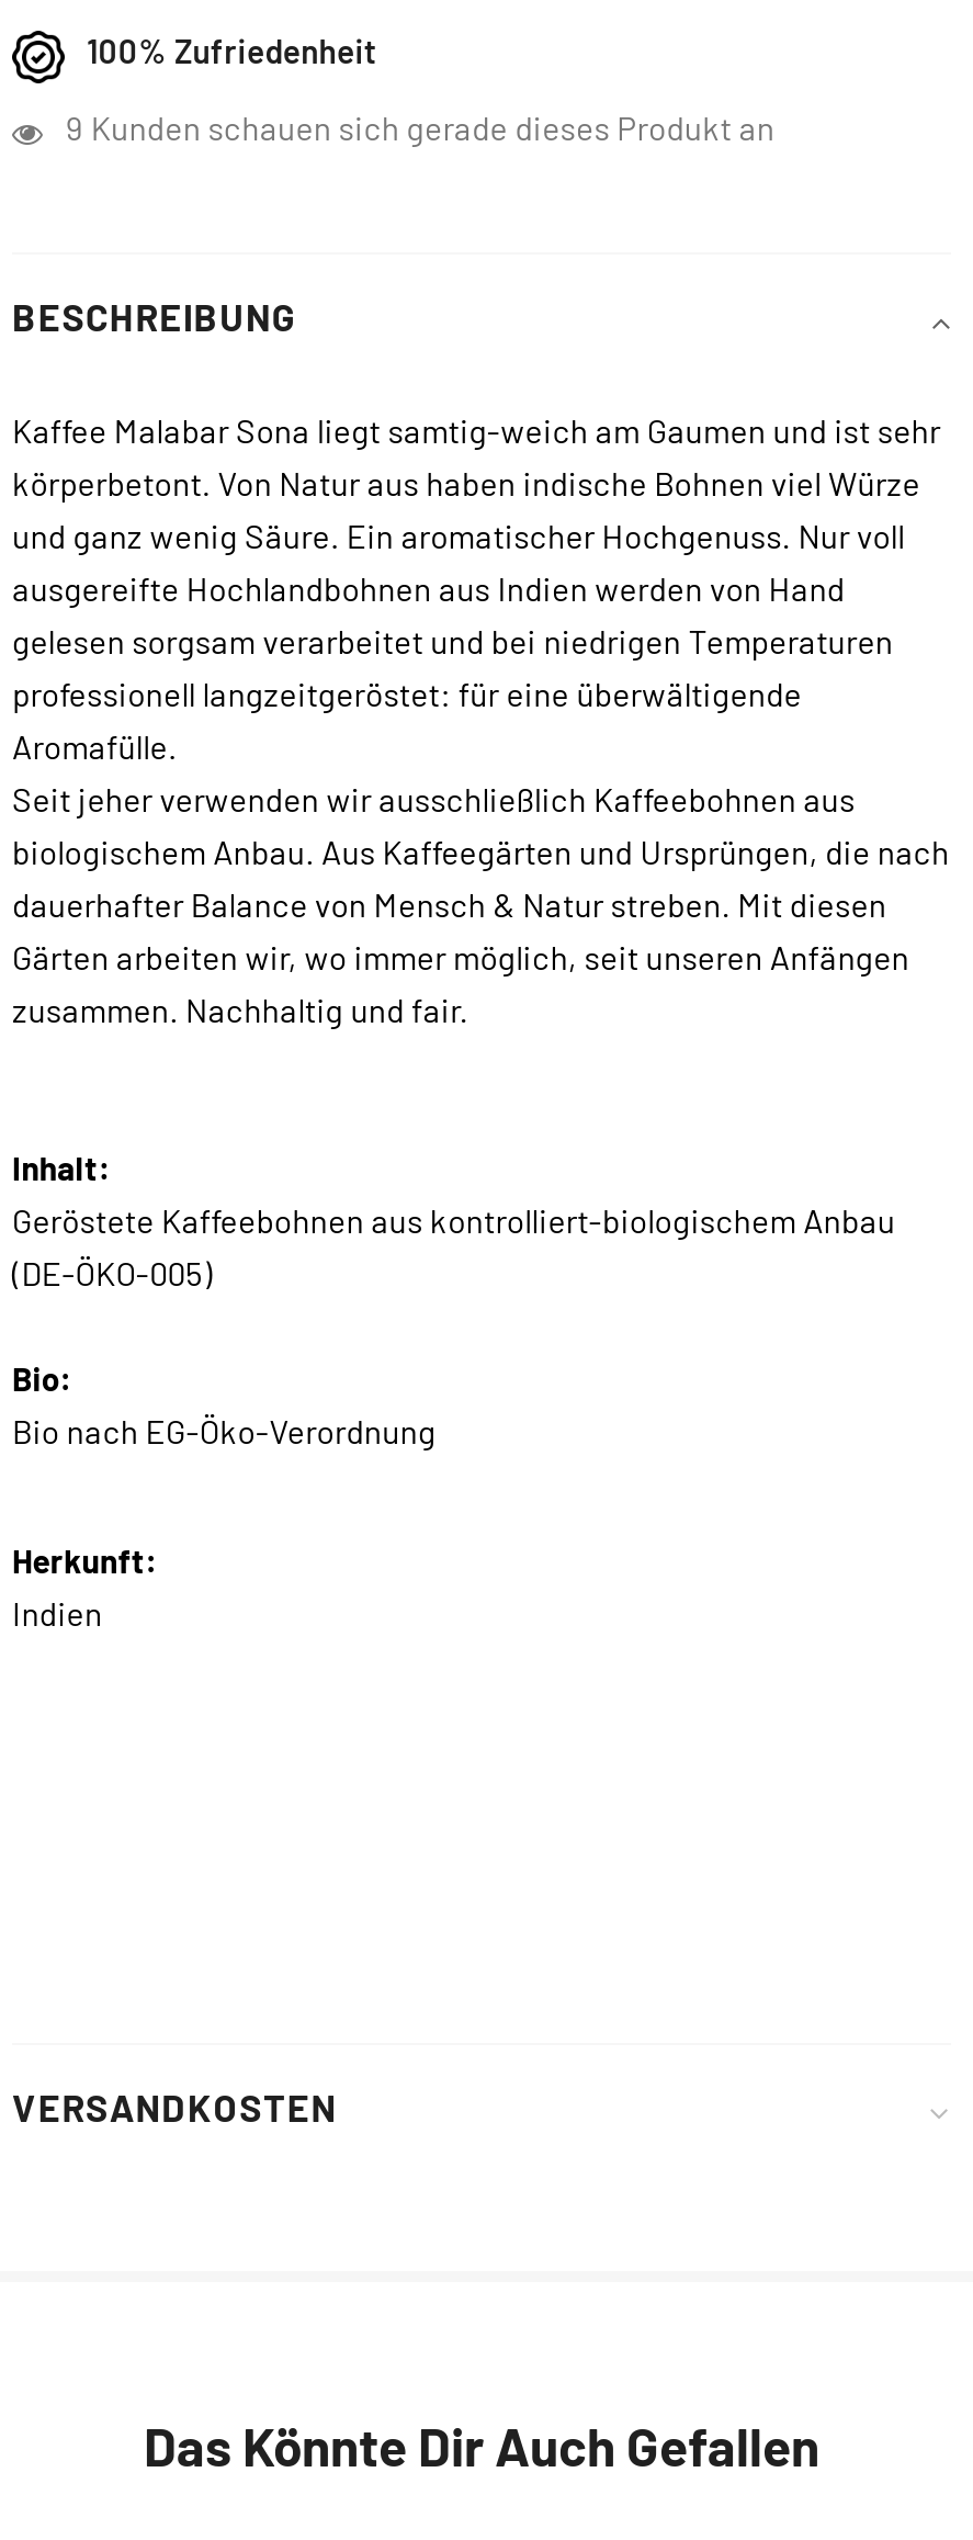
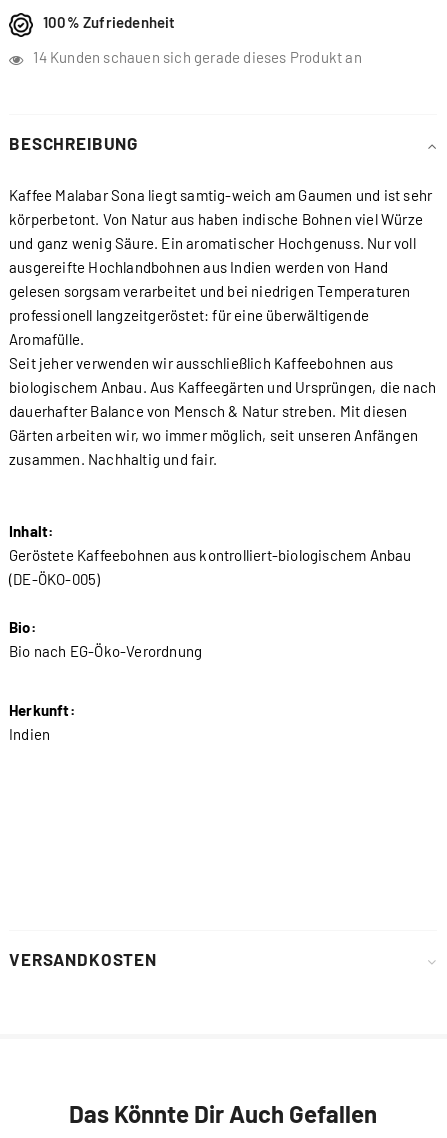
- 9 Kunden schauen sich gerade dieses Produkt an
+ 14 Kunden schauen sich gerade dieses Produkt an
